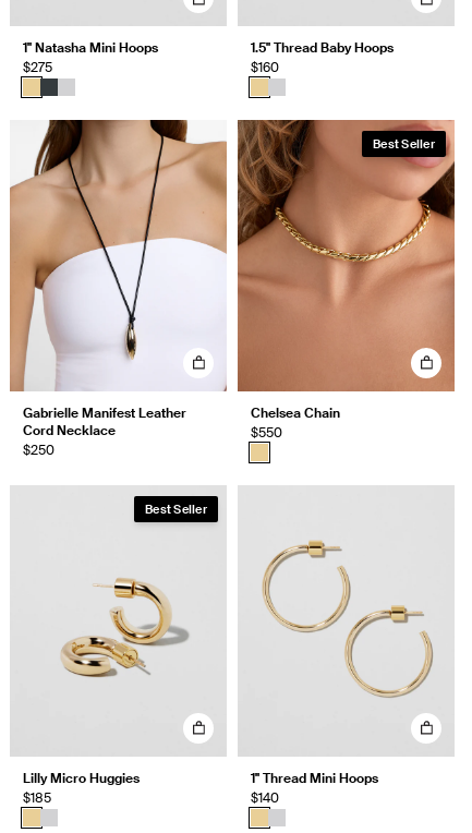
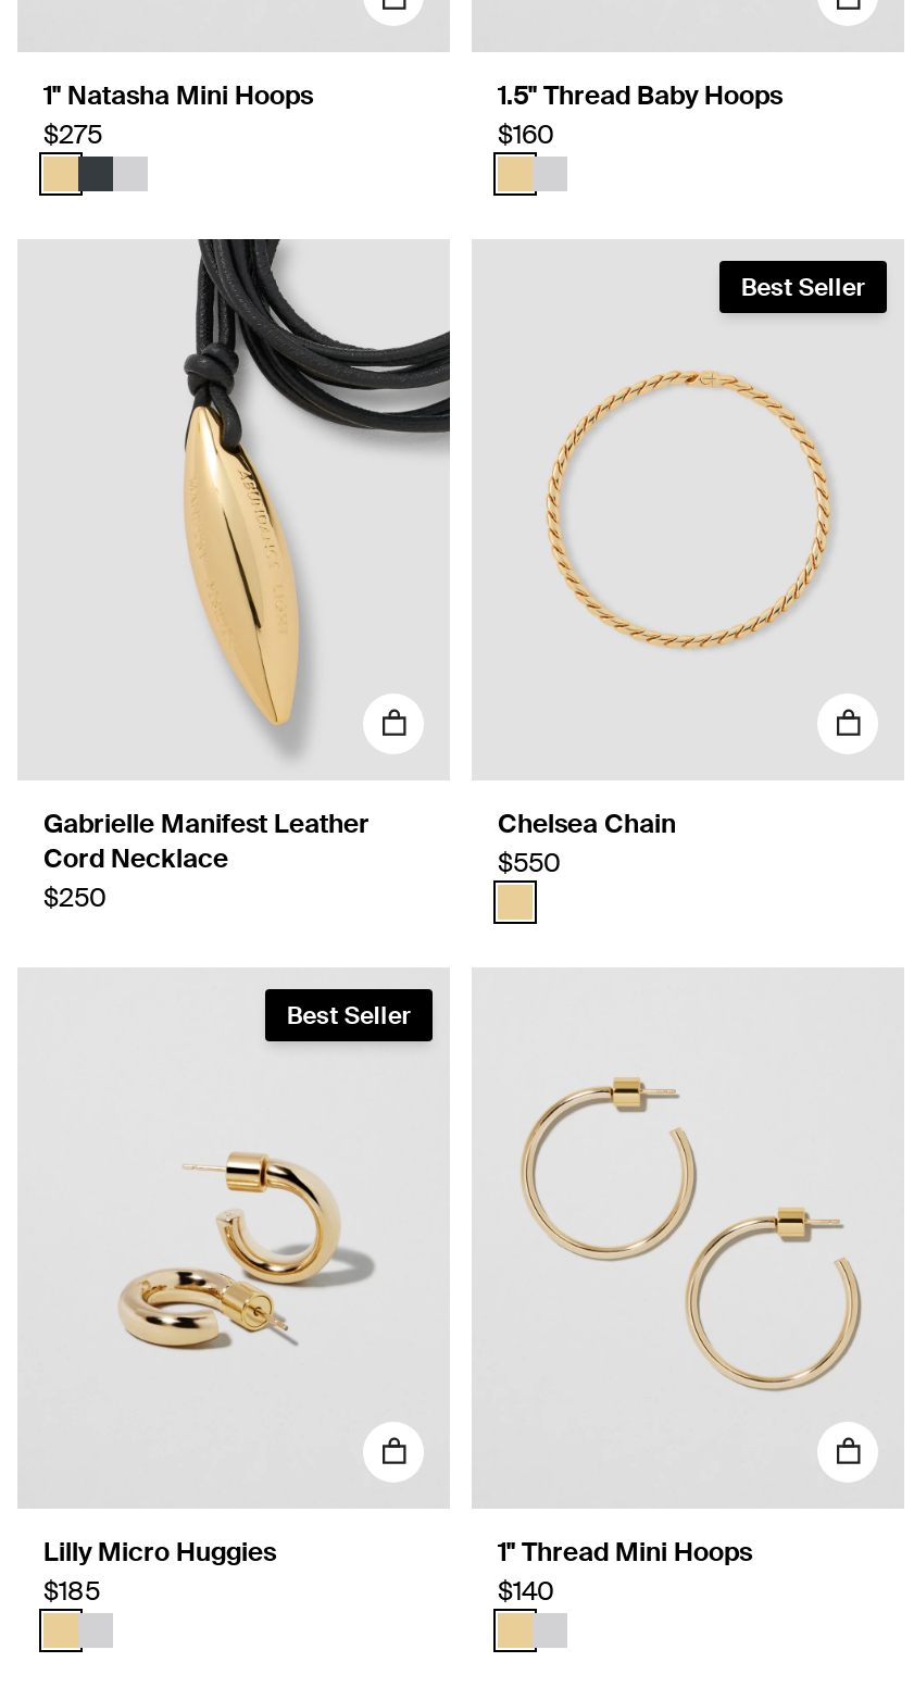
- [image]
+ [image]

- [image]
+ [image]
